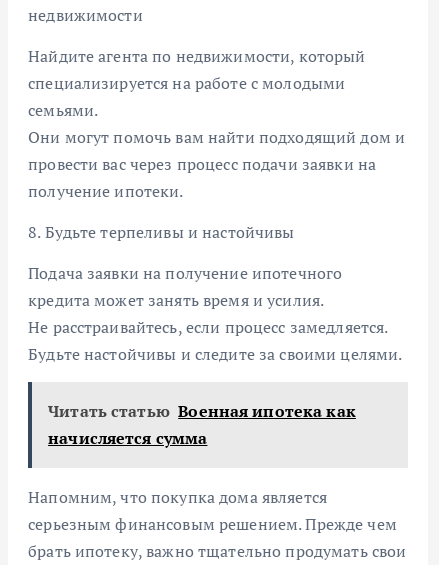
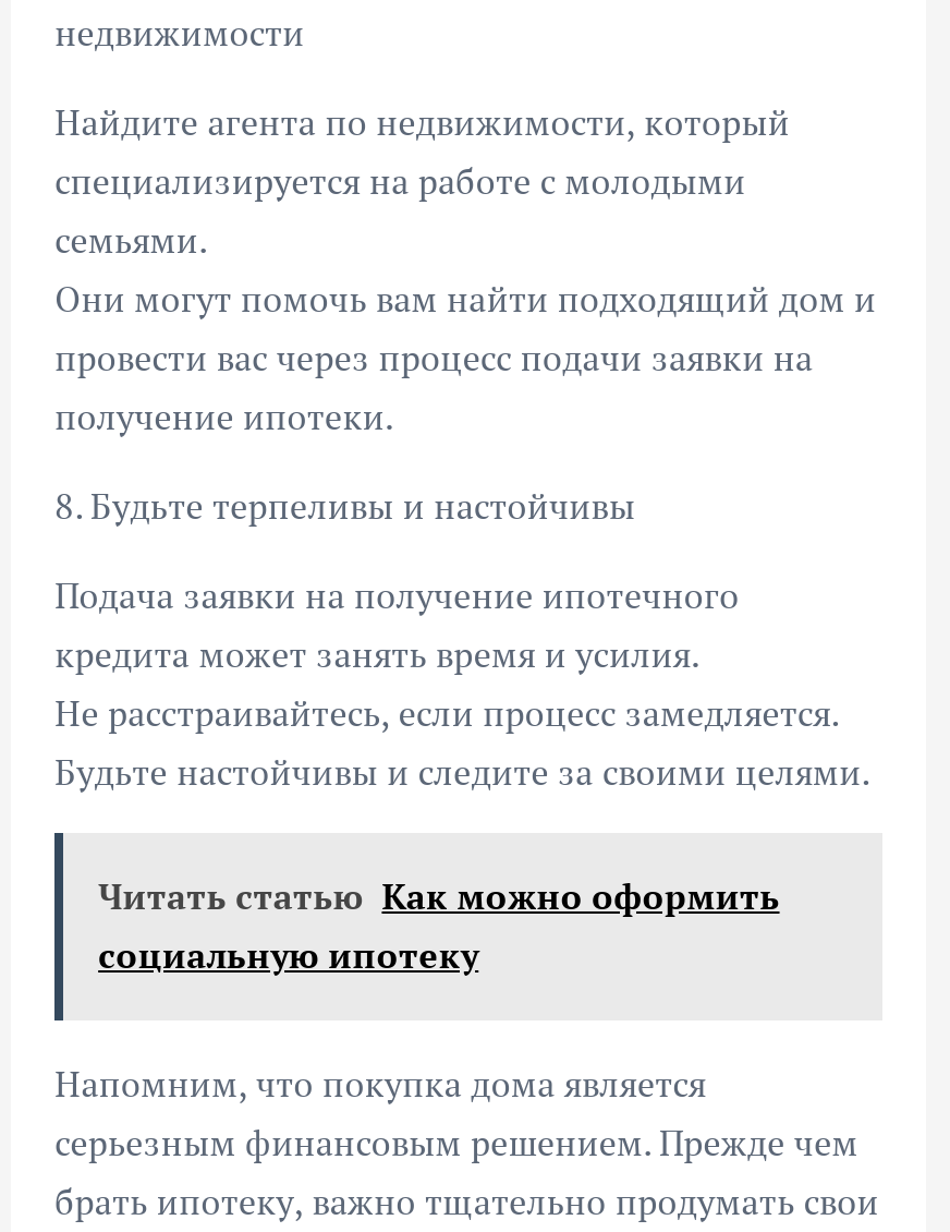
- Читать статью Военная ипотека как
- начисляется сумма
+ Читать статью Как можно оформить
+ социальную ипотеку
